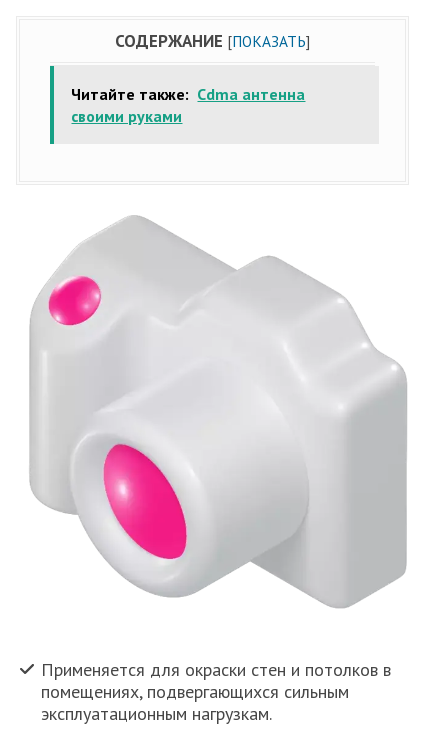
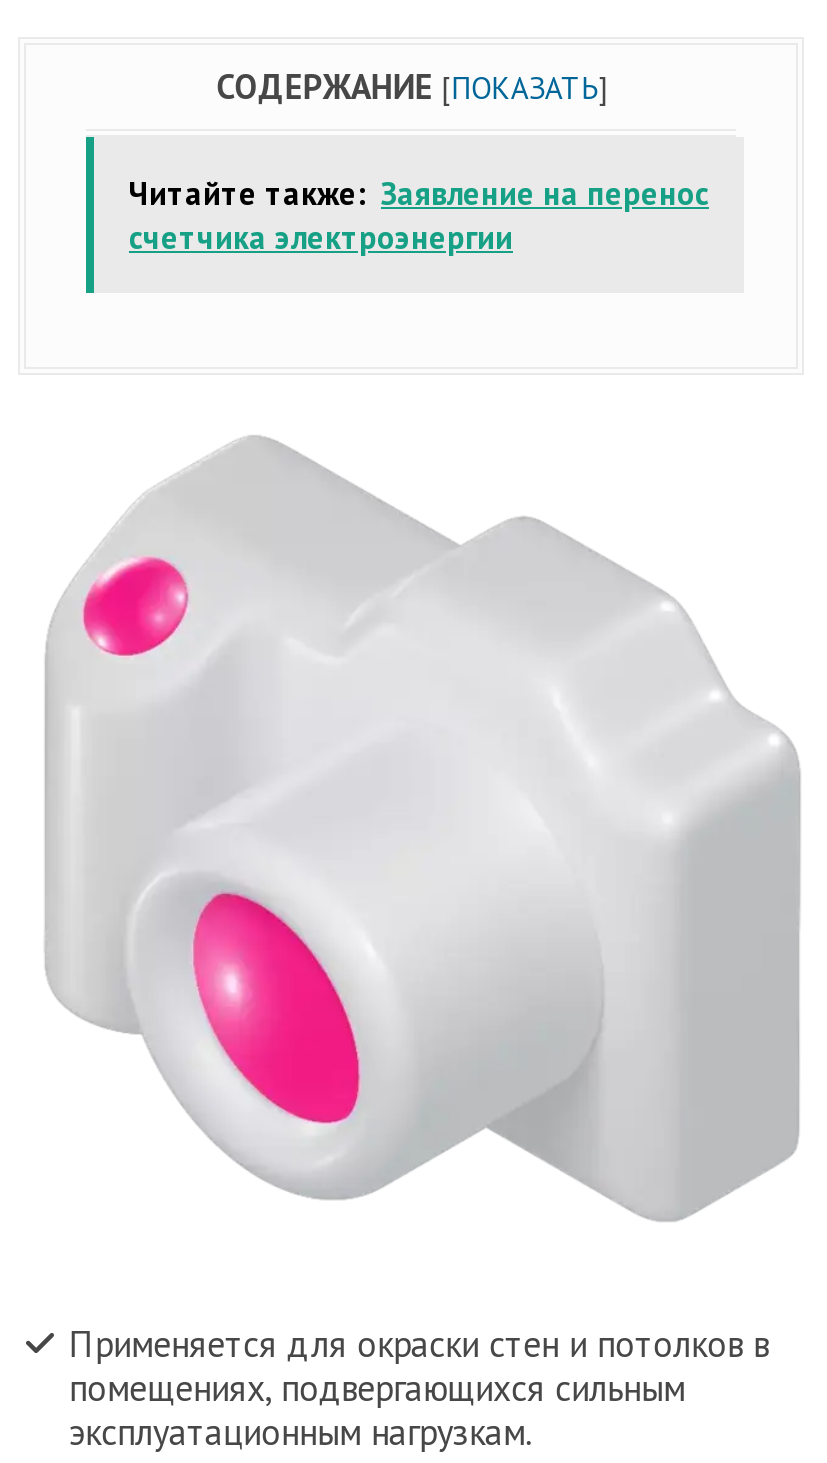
- Читайте также: Cdma антенна
- своими руками
+ Читайте также: Заявление на перенос
+ счетчика электроэнергии
